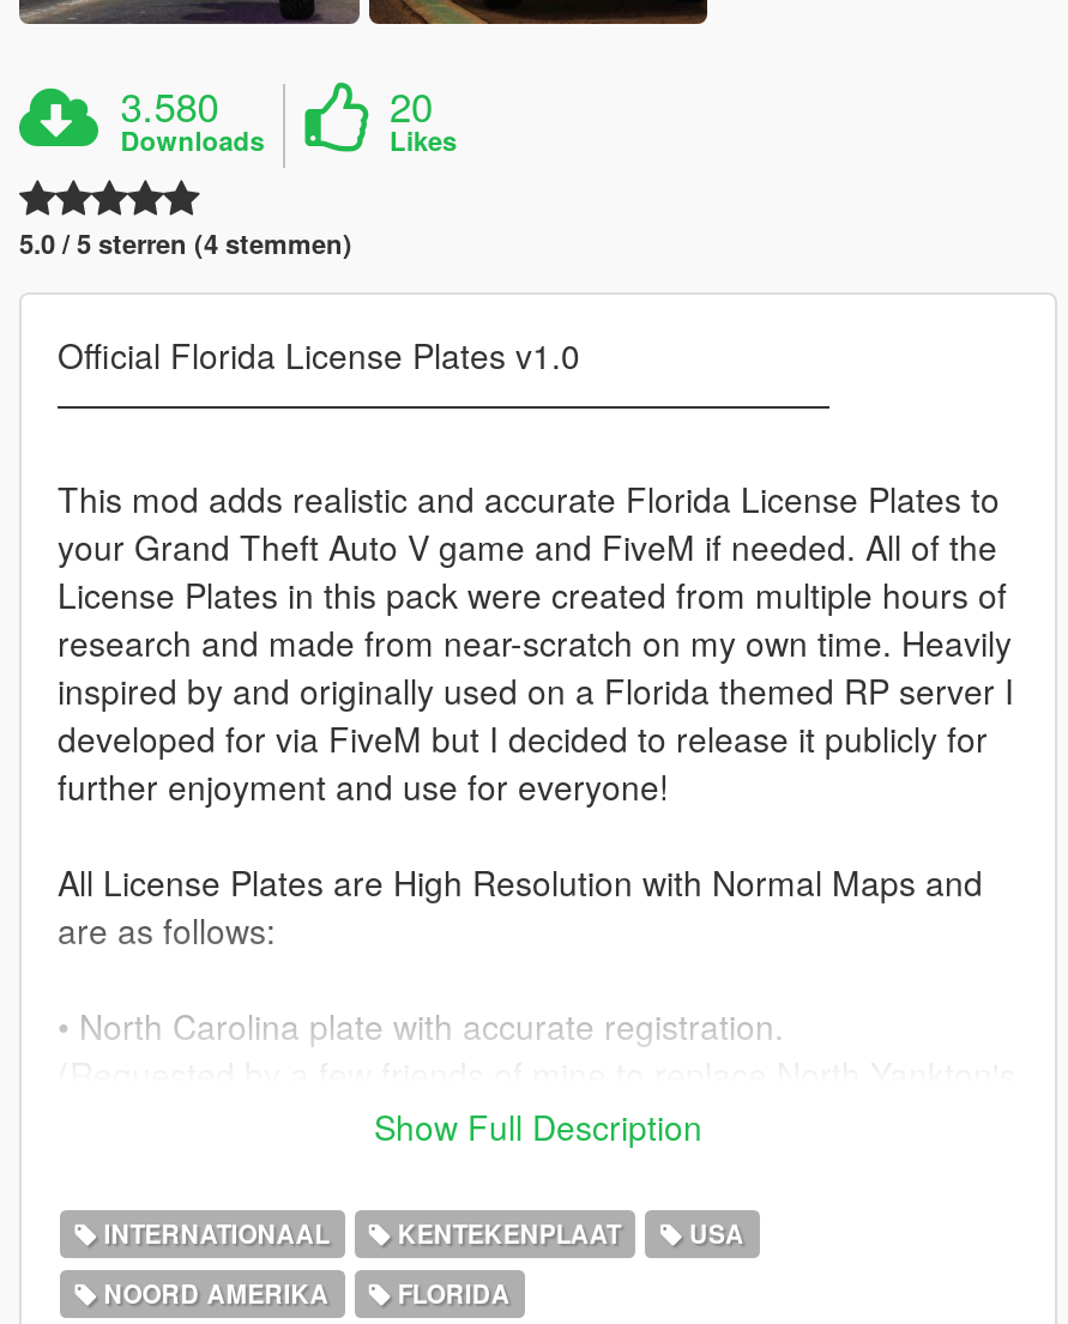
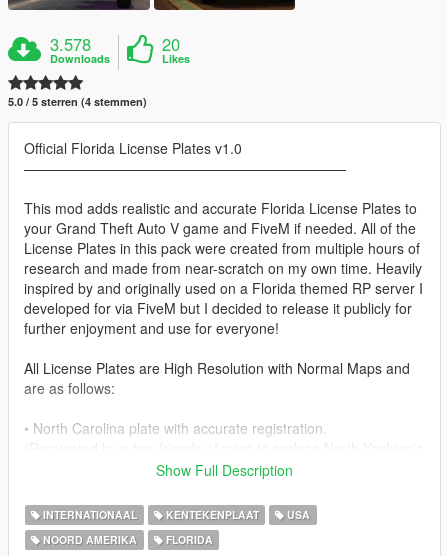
- 3.580
+ 3.578
